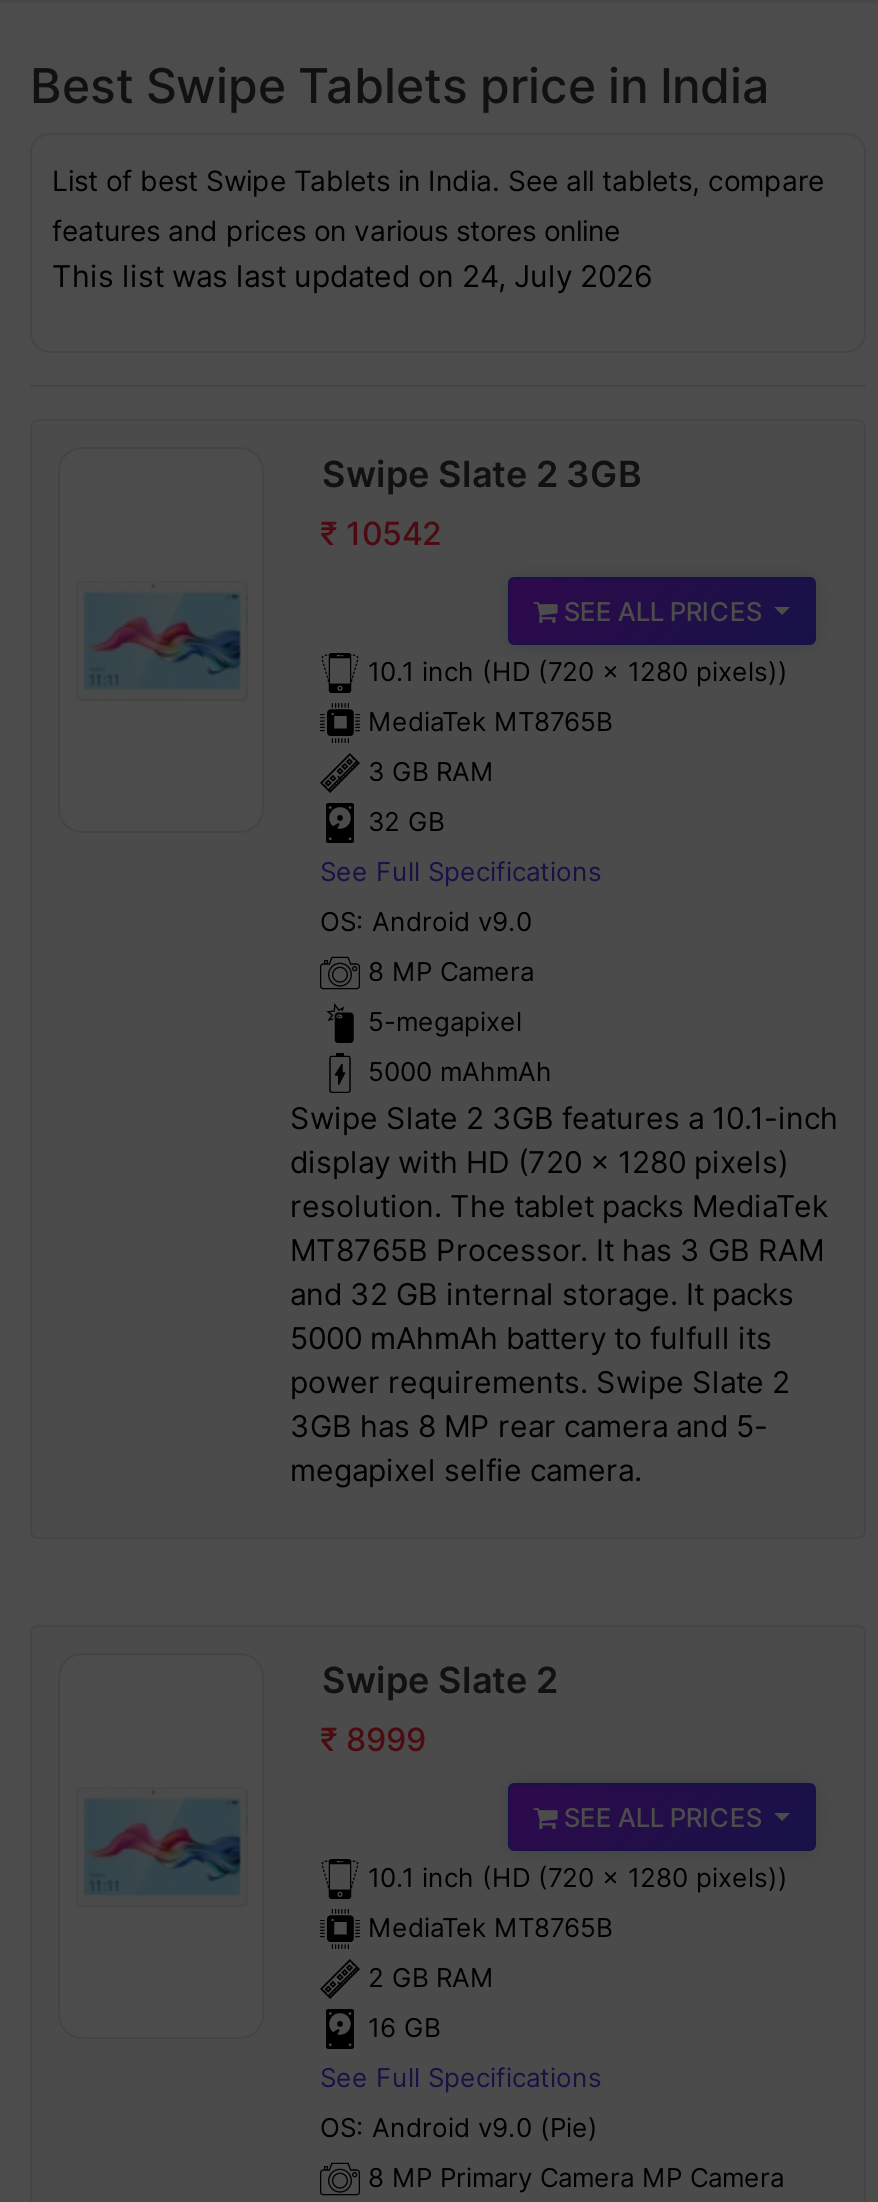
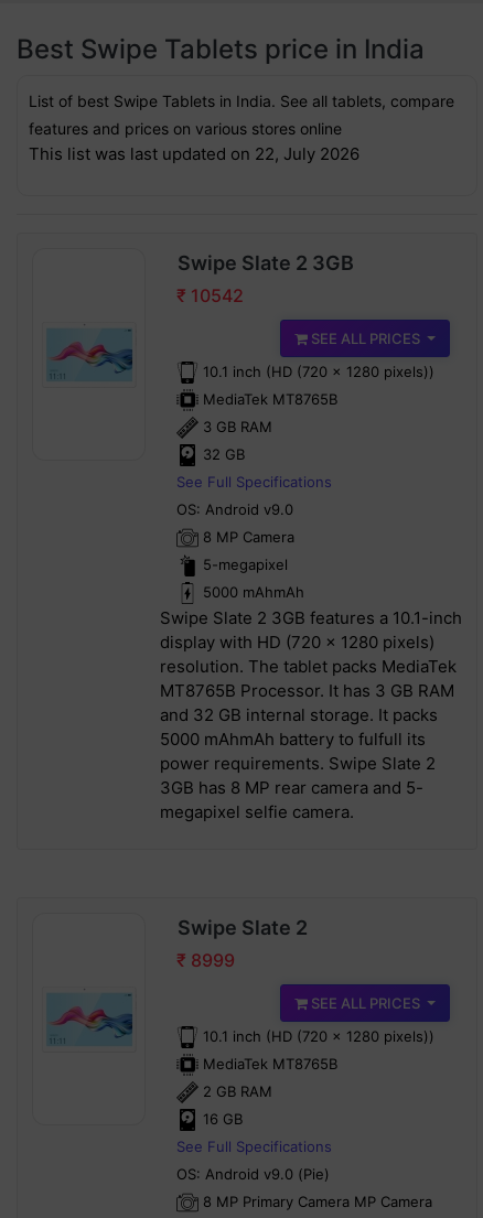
- This list was last updated on 24, July 2026
+ This list was last updated on 22, July 2026
